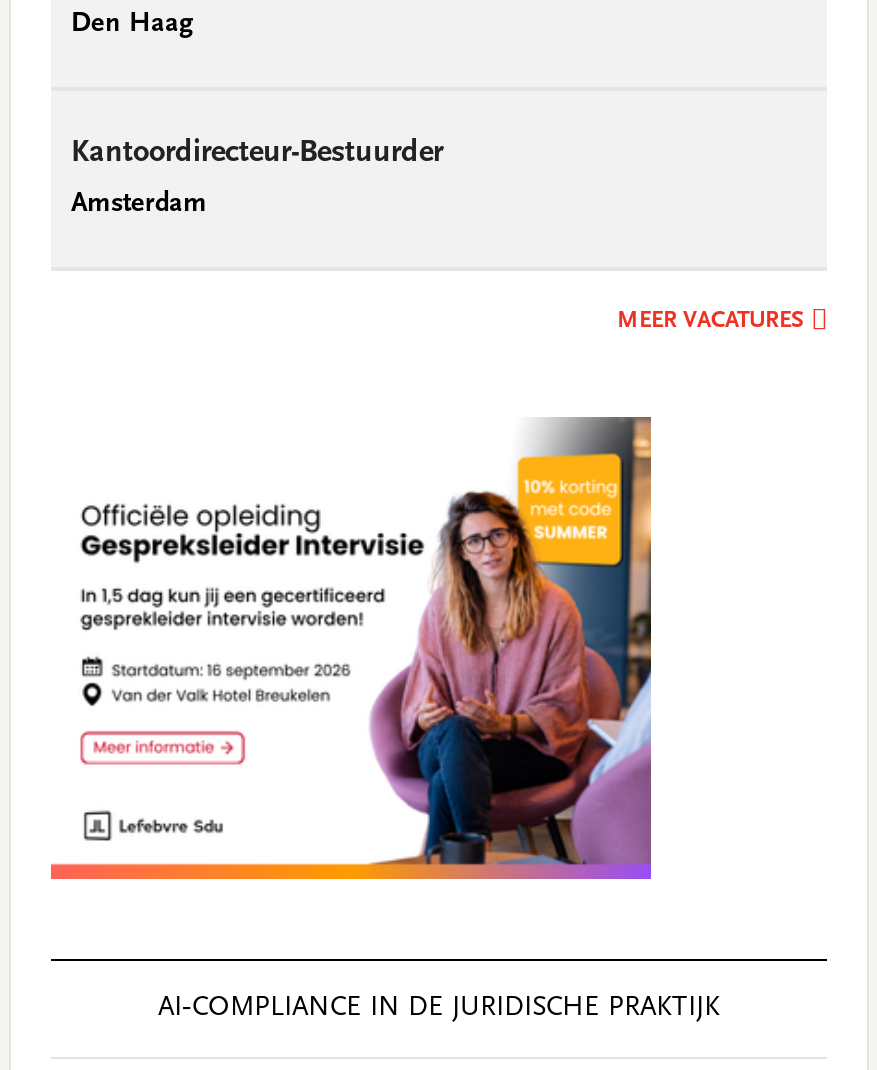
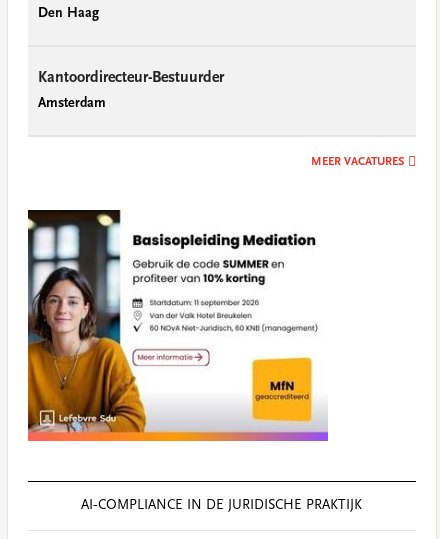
- [image]
+ [image]
